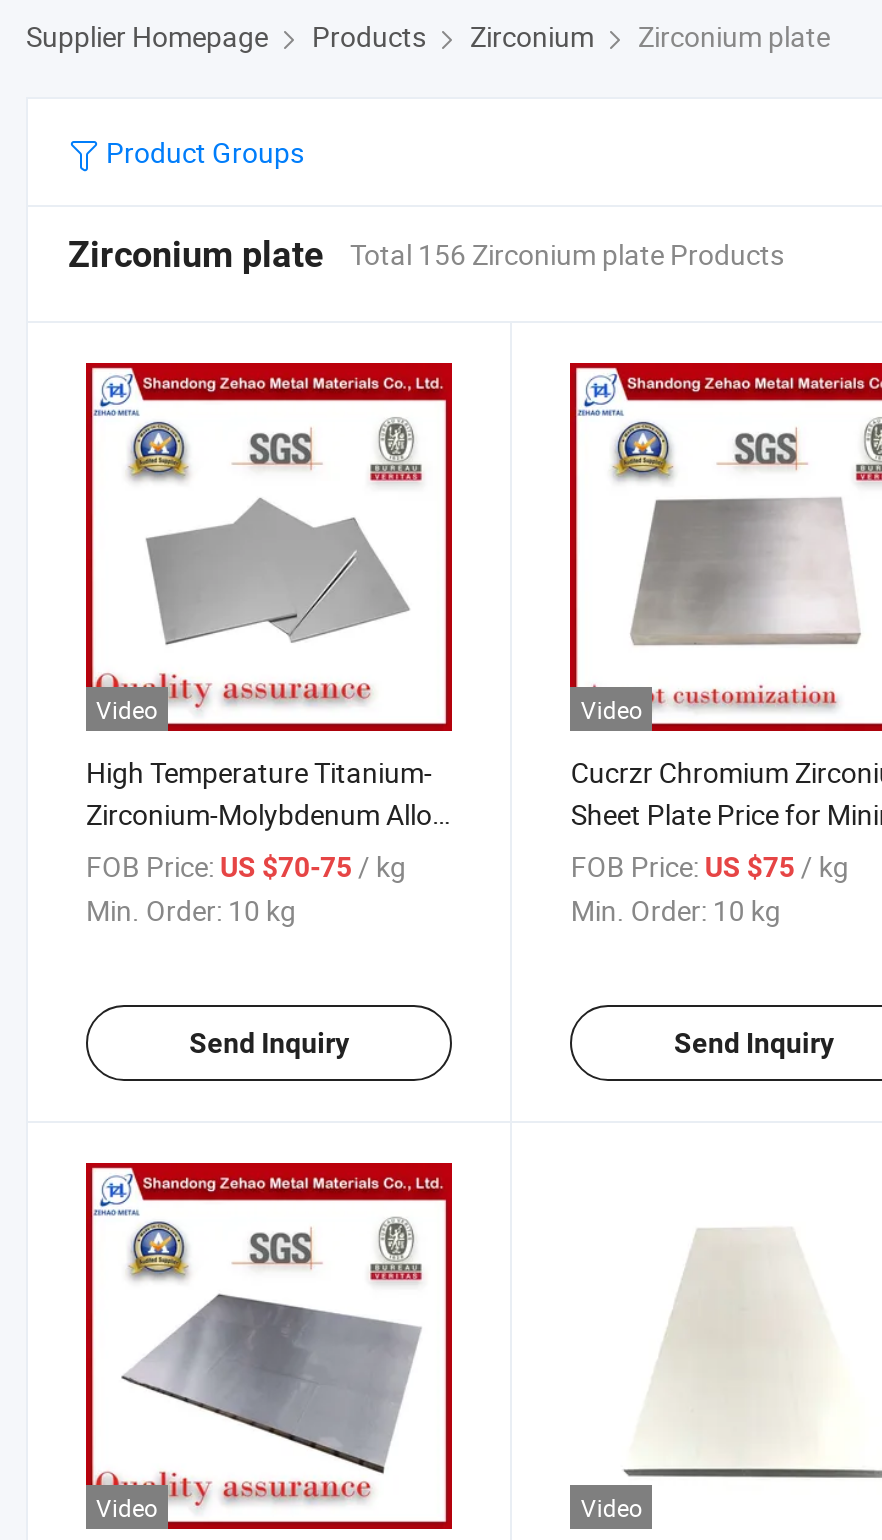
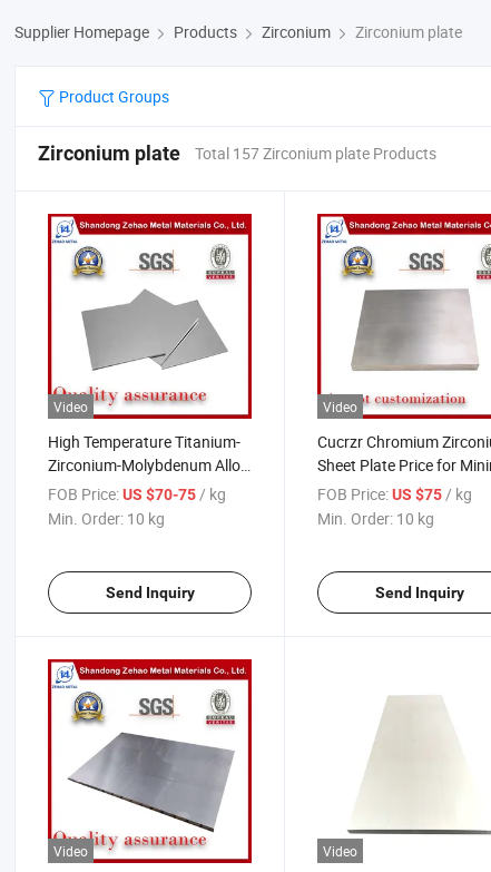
- Total 156 Zirconium plate Products
+ Total 157 Zirconium plate Products
